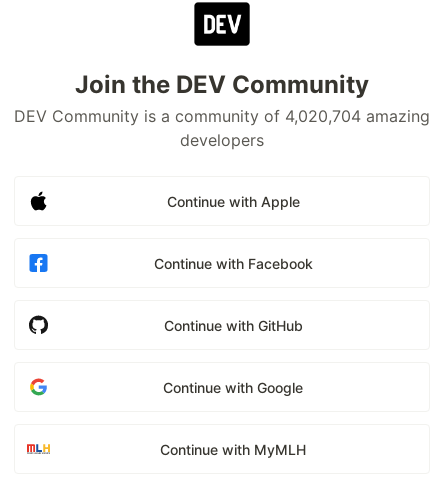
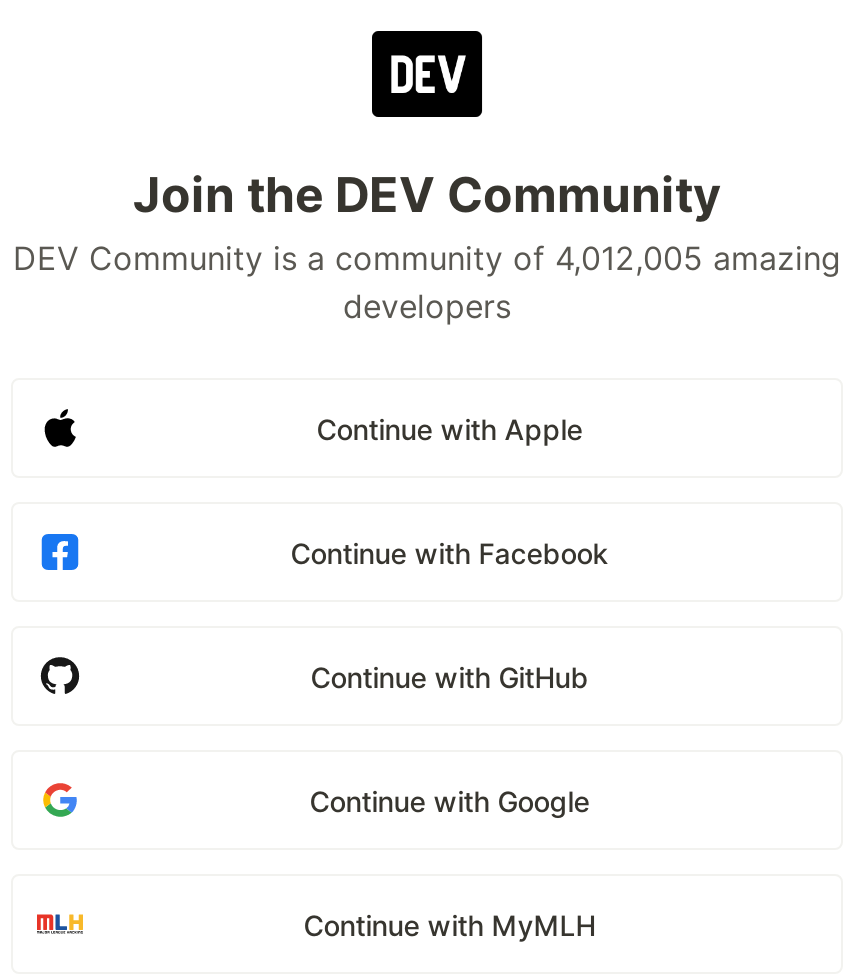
- DEV Community is a community of 4,020,704 amazing
+ DEV Community is a community of 4,012,005 amazing
